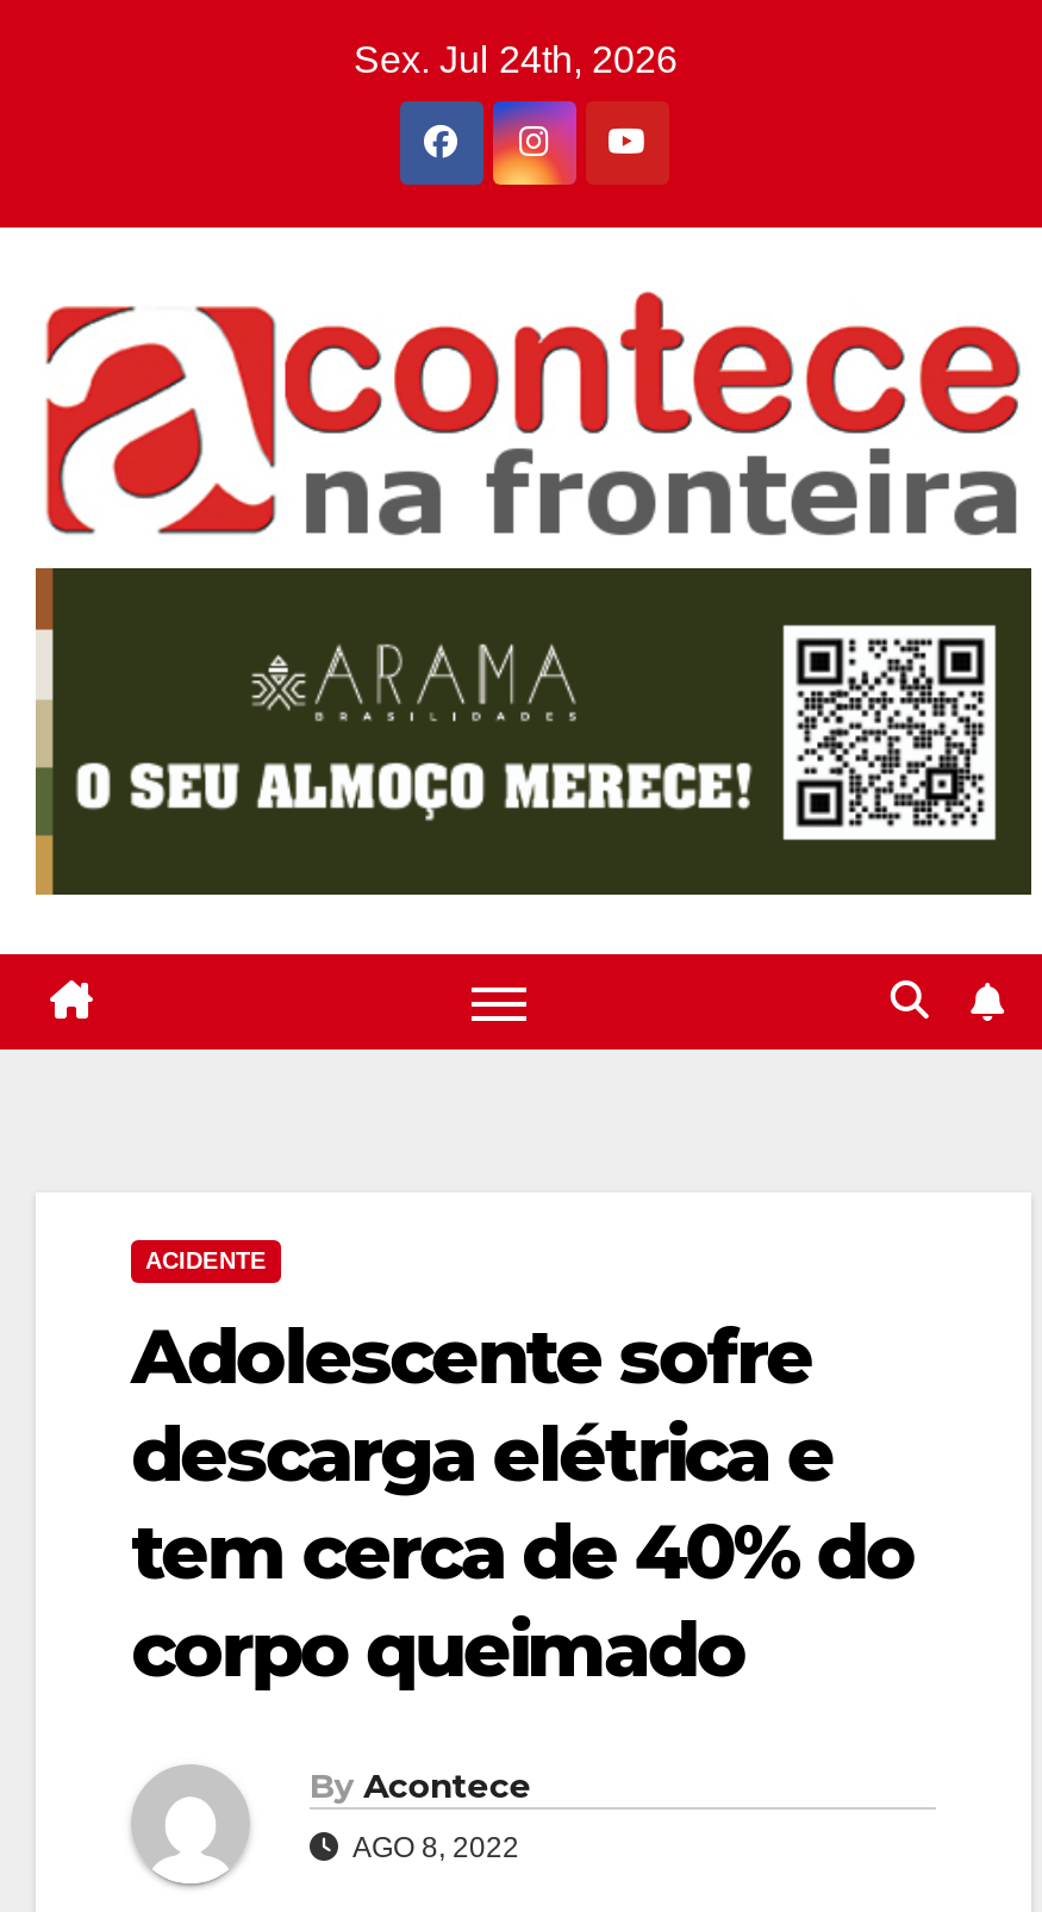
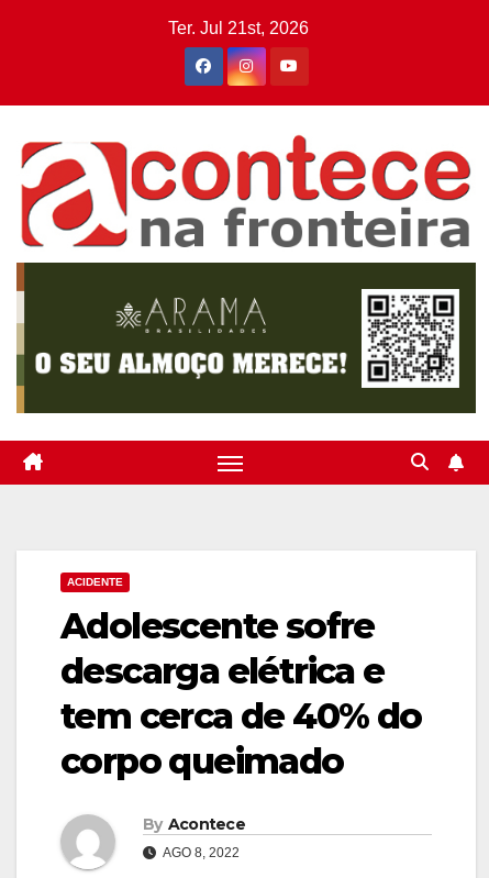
- Sex. Jul 24th, 2026
+ Ter. Jul 21st, 2026
